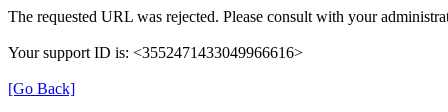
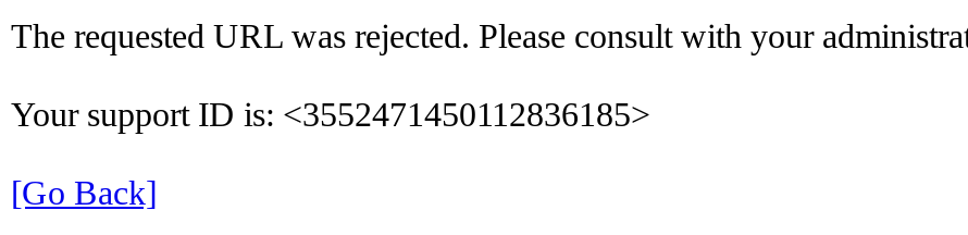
- Your support ID is: <3552471433049966616>
+ Your support ID is: <3552471450112836185>
